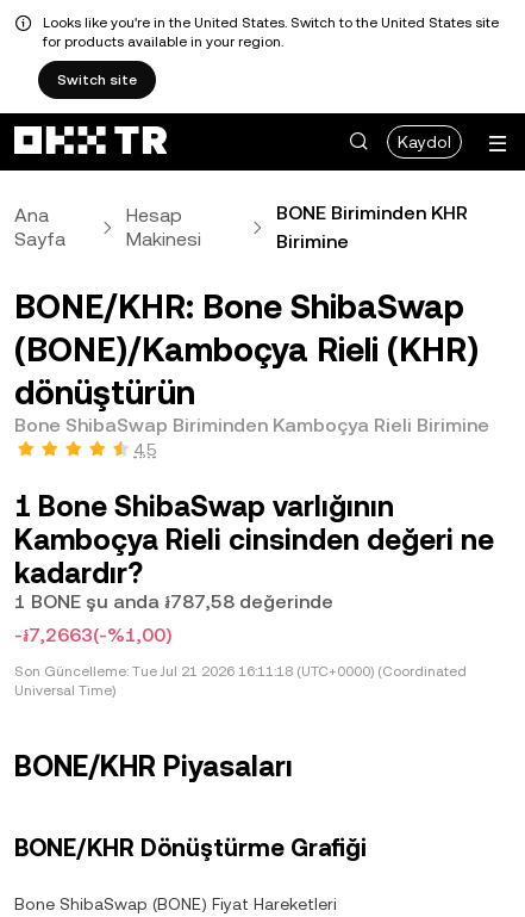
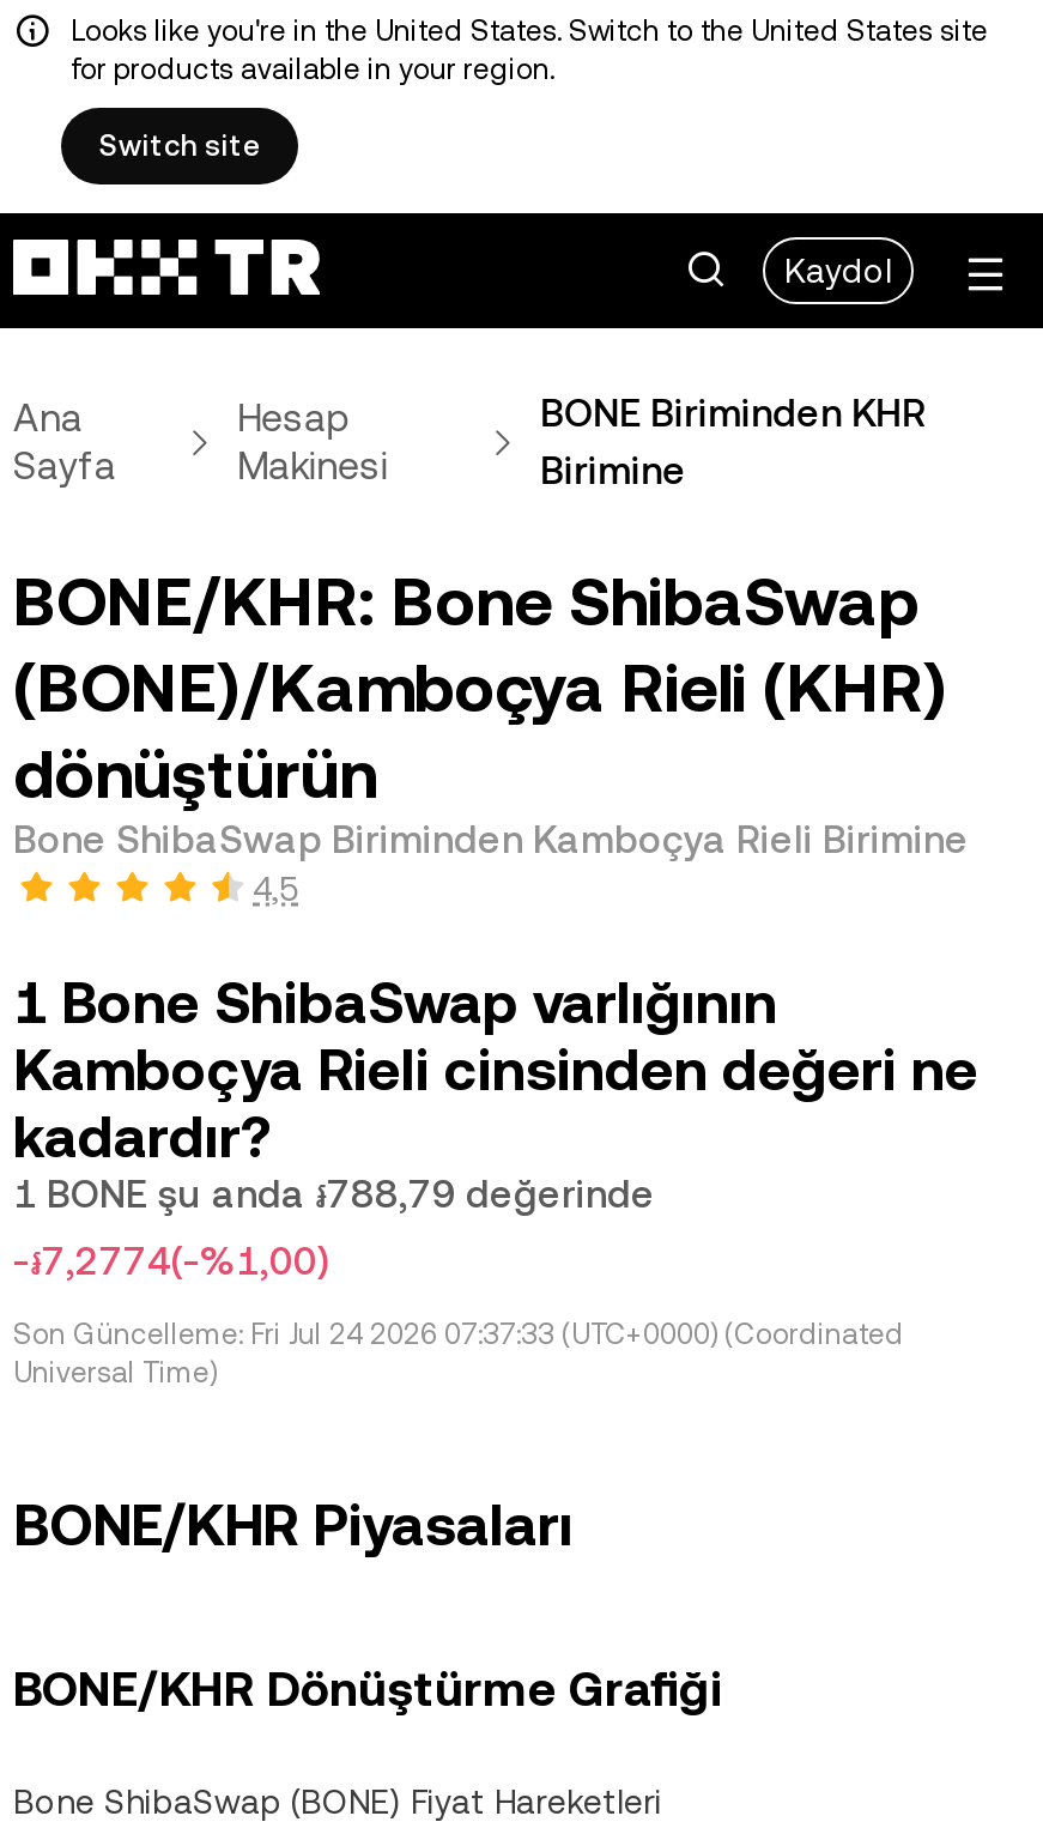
- 1 BONE şu anda ៛787,58 değerinde
+ 1 BONE şu anda ៛788,79 değerinde

- -៛7,2663(-%1,00)
+ -៛7,2774(-%1,00)

- Son Güncelleme: Tue Jul 21 2026 16:11:18 (UTC+0000) (Coordinated
+ Son Güncelleme: Fri Jul 24 2026 07:37:33 (UTC+0000) (Coordinated
